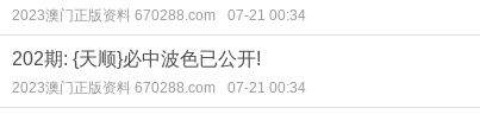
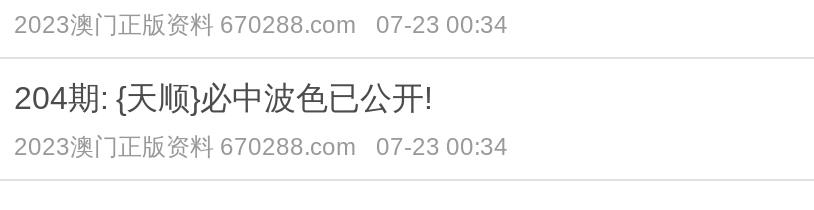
- 2023澳门正版资料 670288.com 07-21 00:34
+ 2023澳门正版资料 670288.com 07-23 00:34

- 202期: {天顺}必中波色已公开!
+ 204期: {天顺}必中波色已公开!

- 2023澳门正版资料 670288.com 07-21 00:34
+ 2023澳门正版资料 670288.com 07-23 00:34
